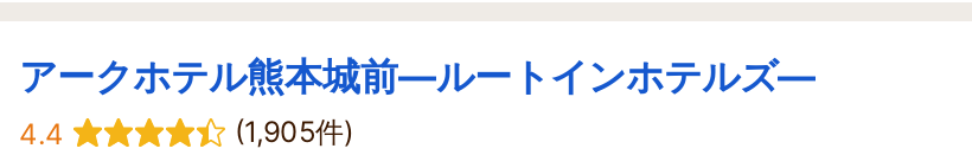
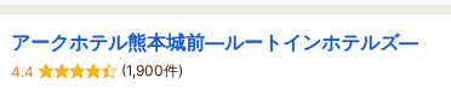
- (1,905件)
+ (1,900件)
